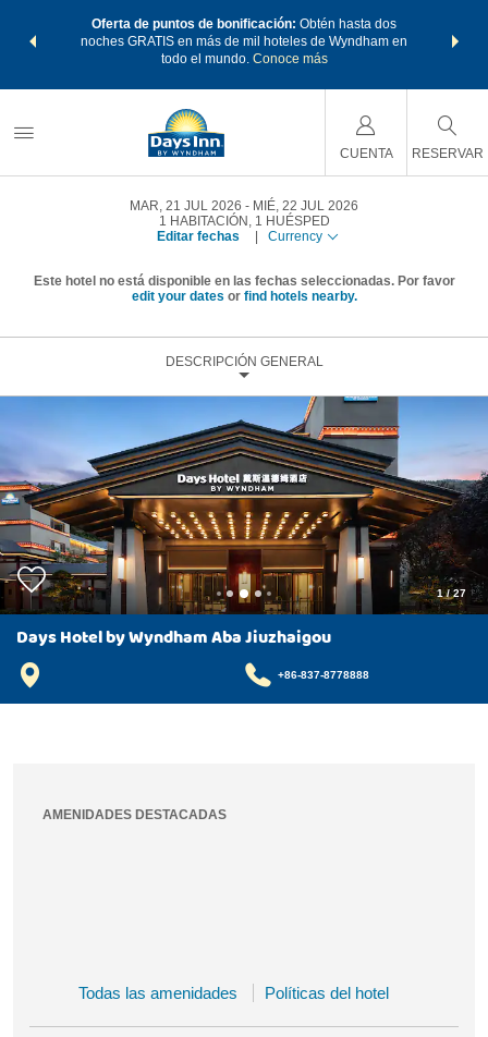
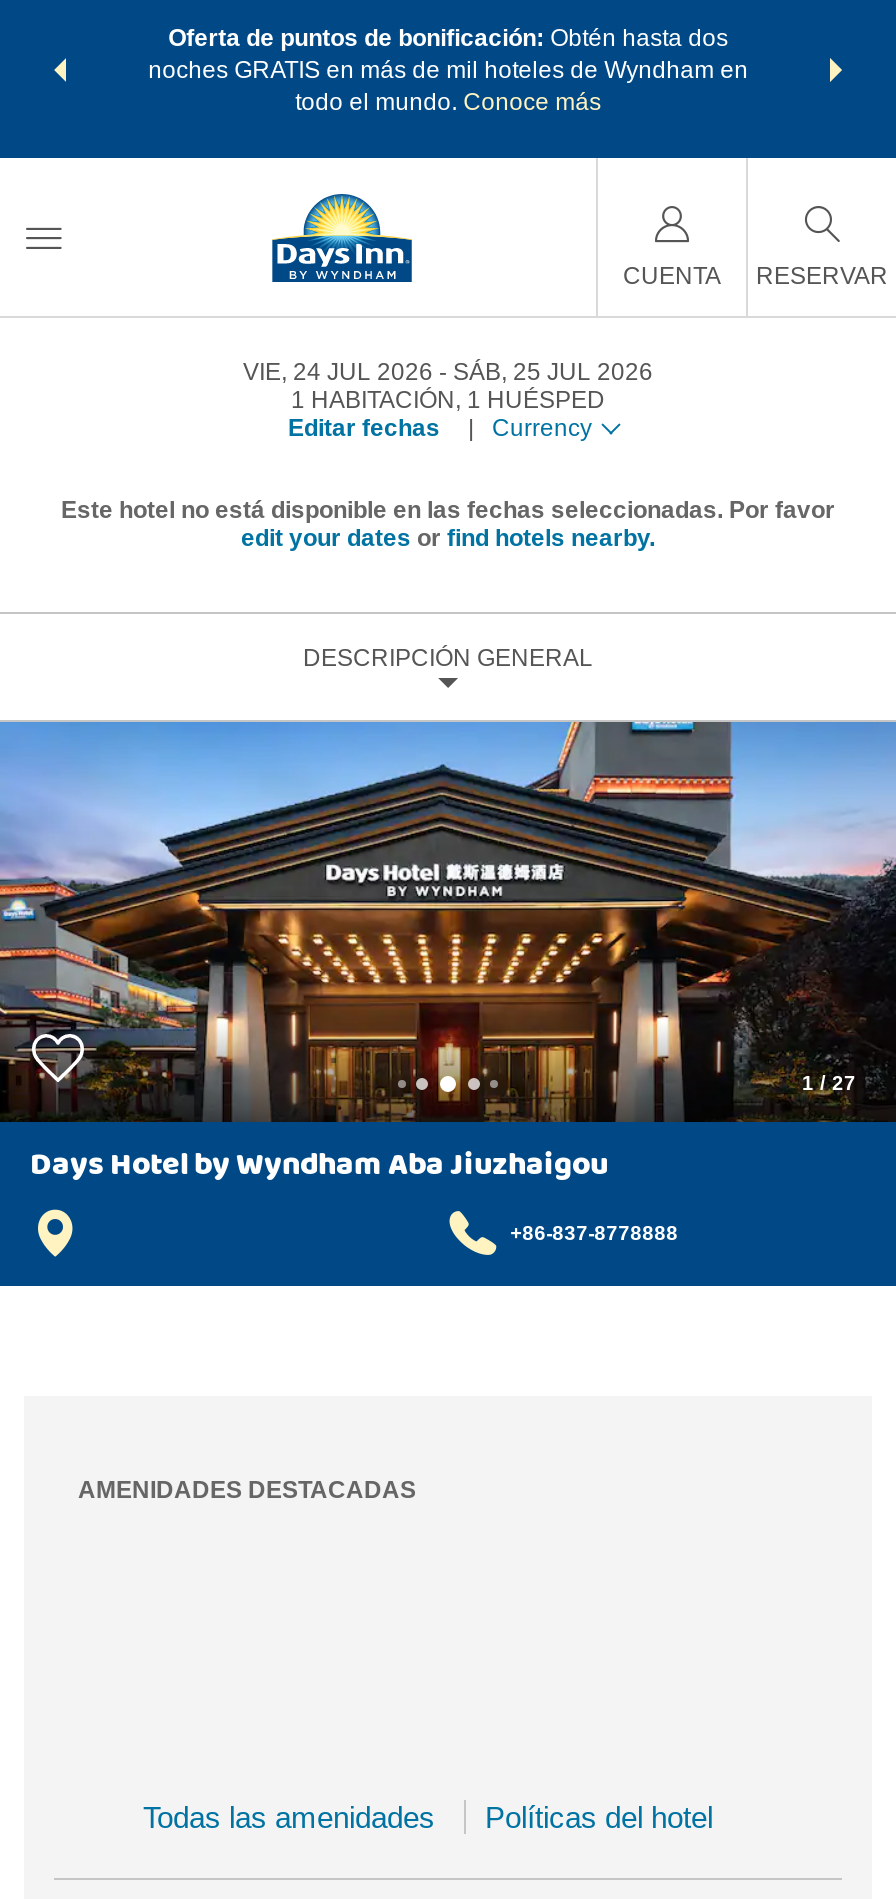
- MAR, 21 JUL 2026
+ VIE, 24 JUL 2026

- MIÉ, 22 JUL 2026
+ SÁB, 25 JUL 2026
